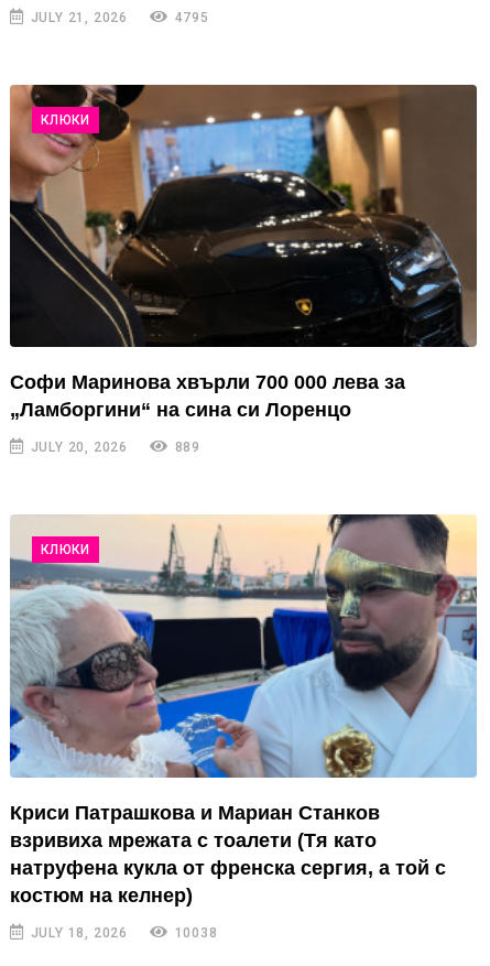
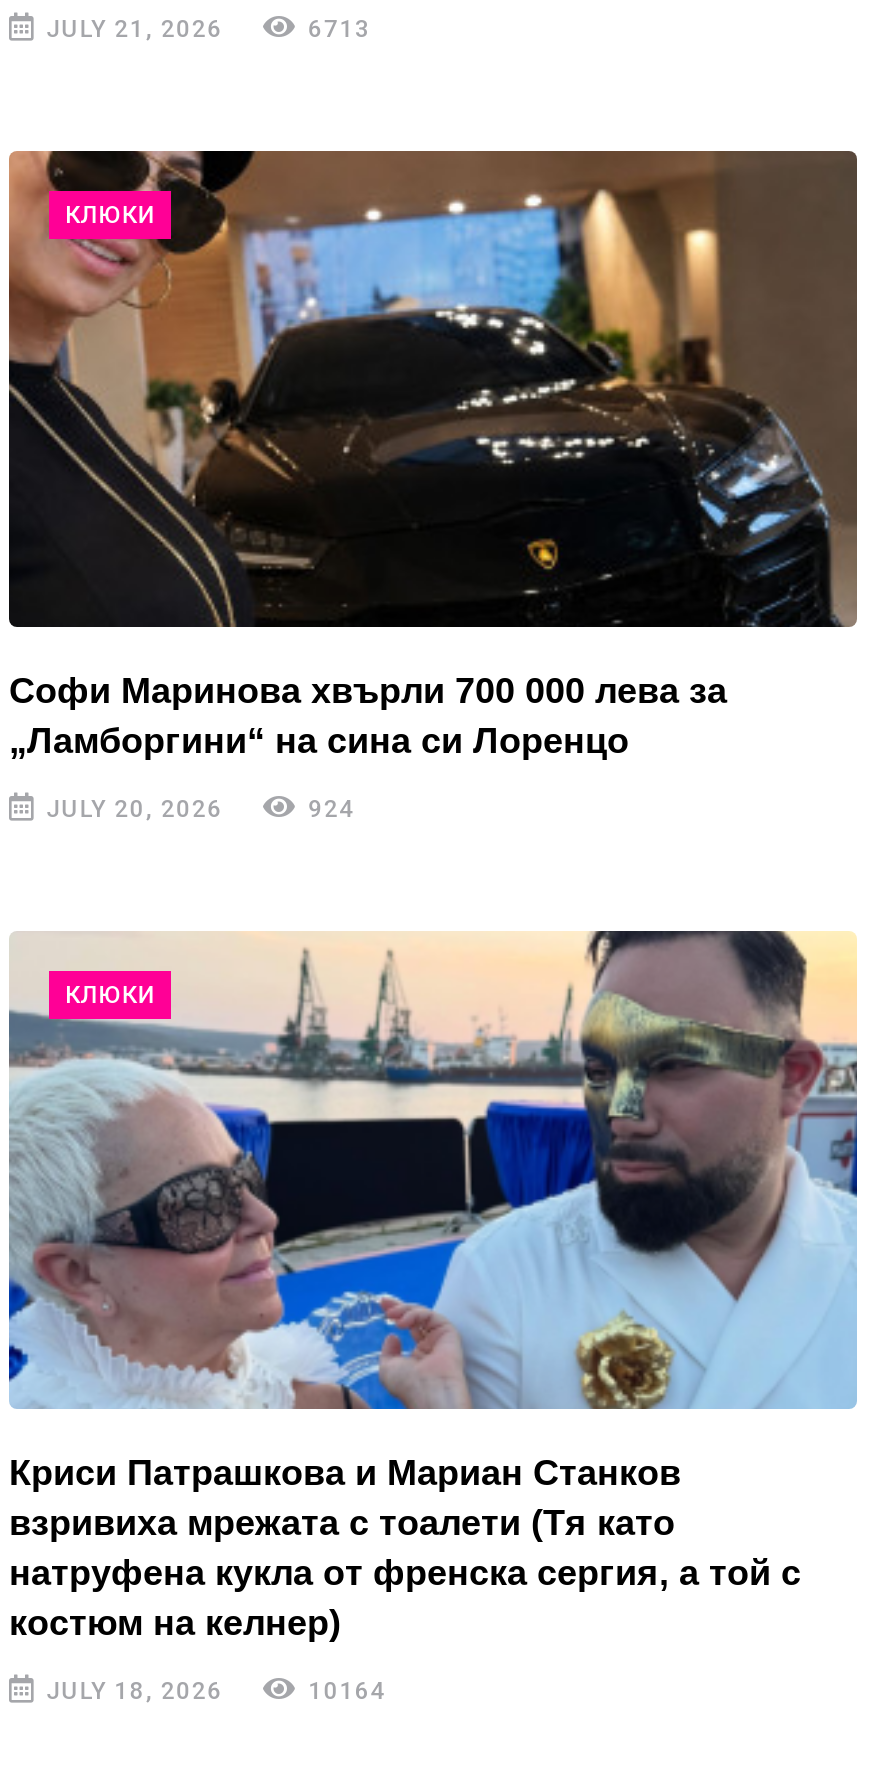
- 4795
+ 6713

- 889
+ 924

- 10038
+ 10164
